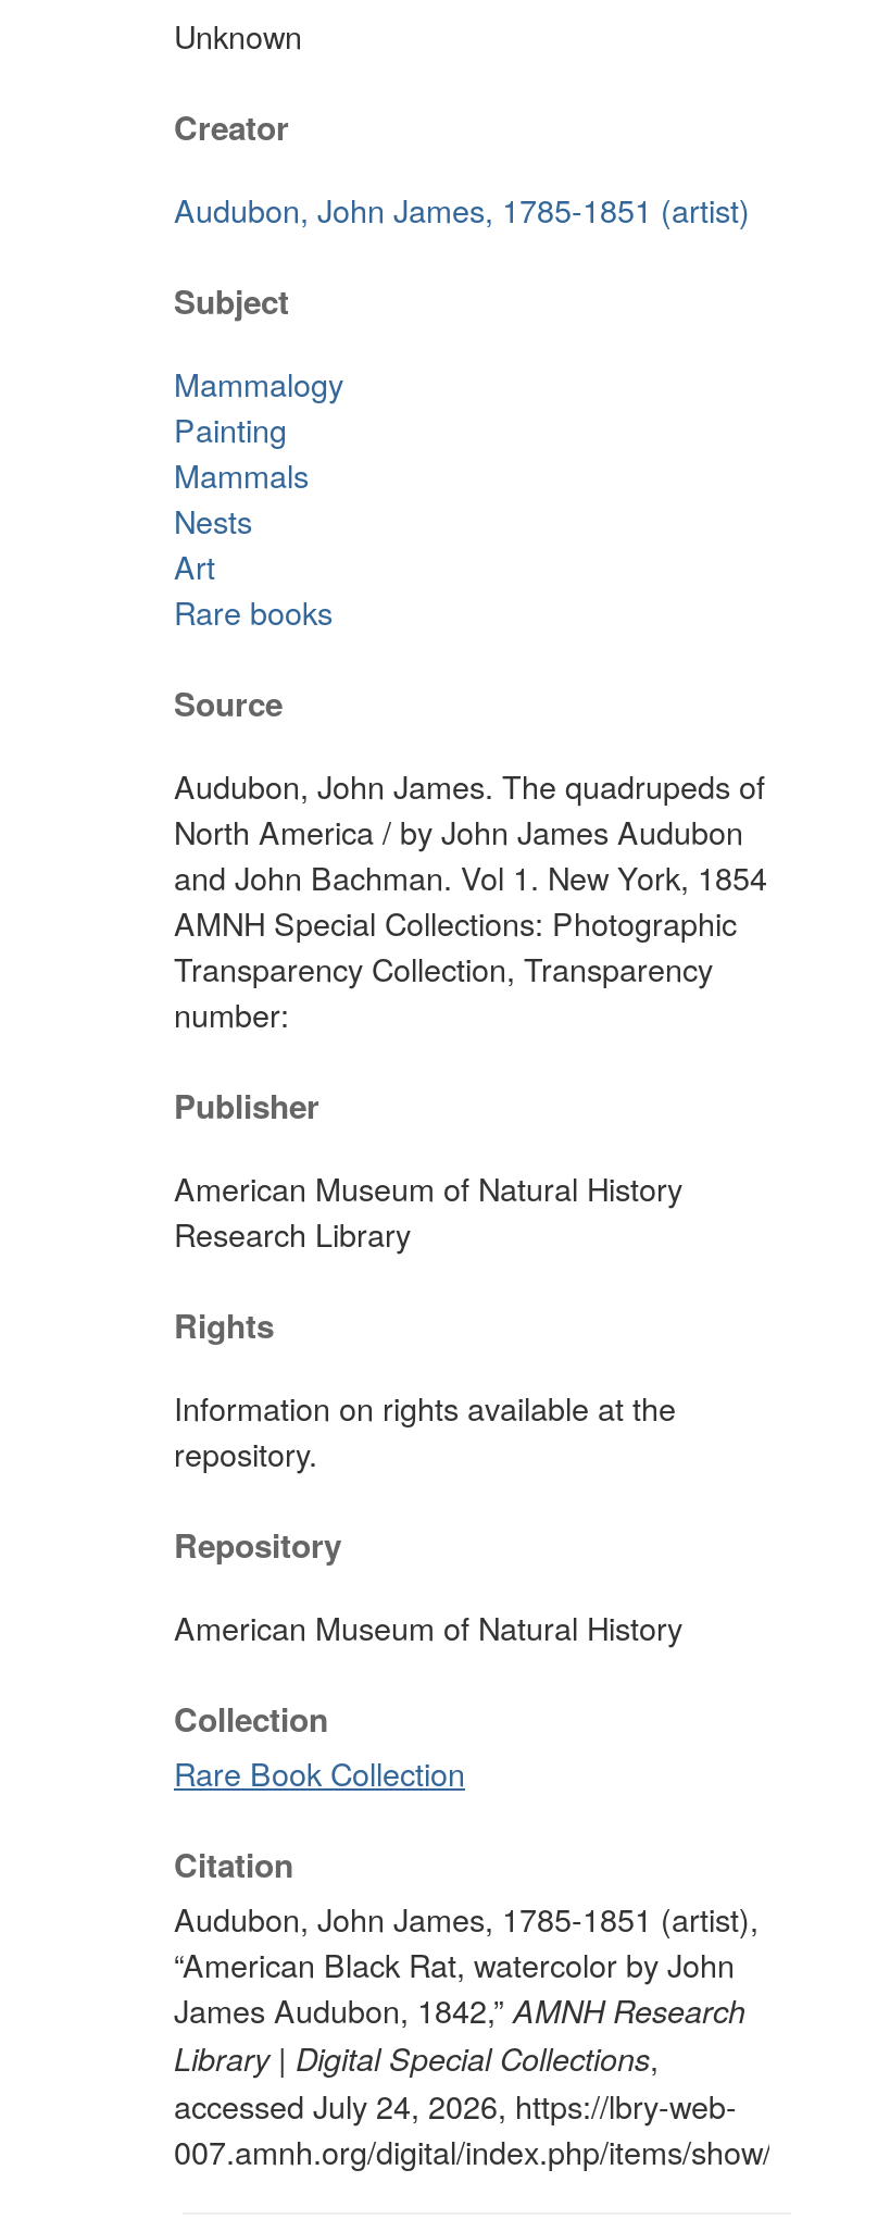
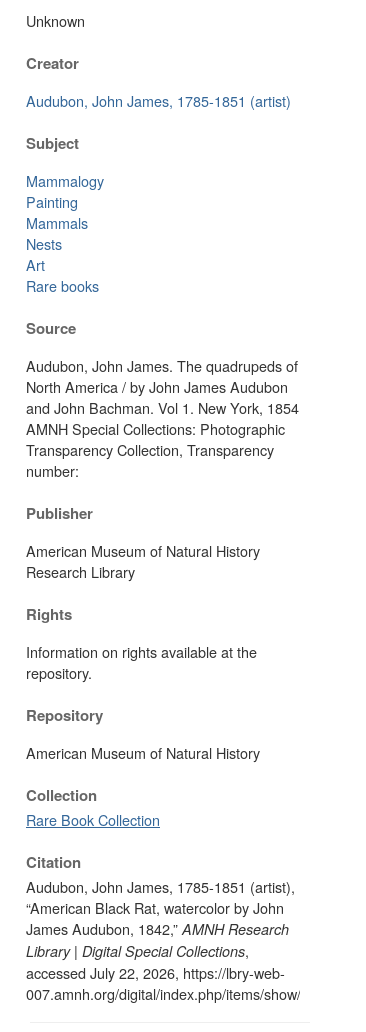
- accessed July 24, 2026, https://lbry-web-
+ accessed July 22, 2026, https://lbry-web-
